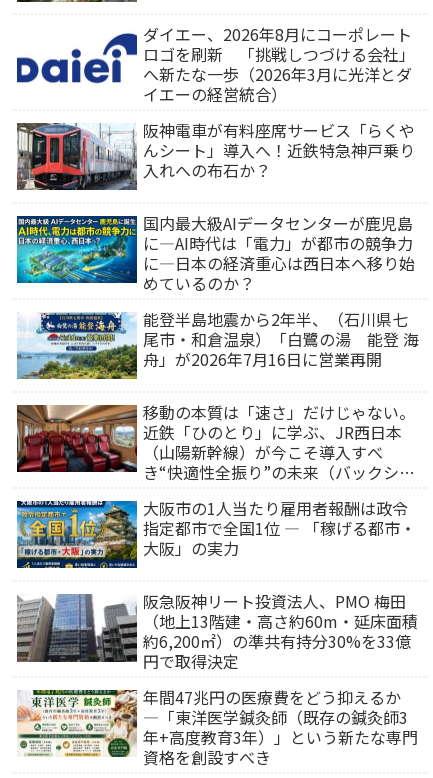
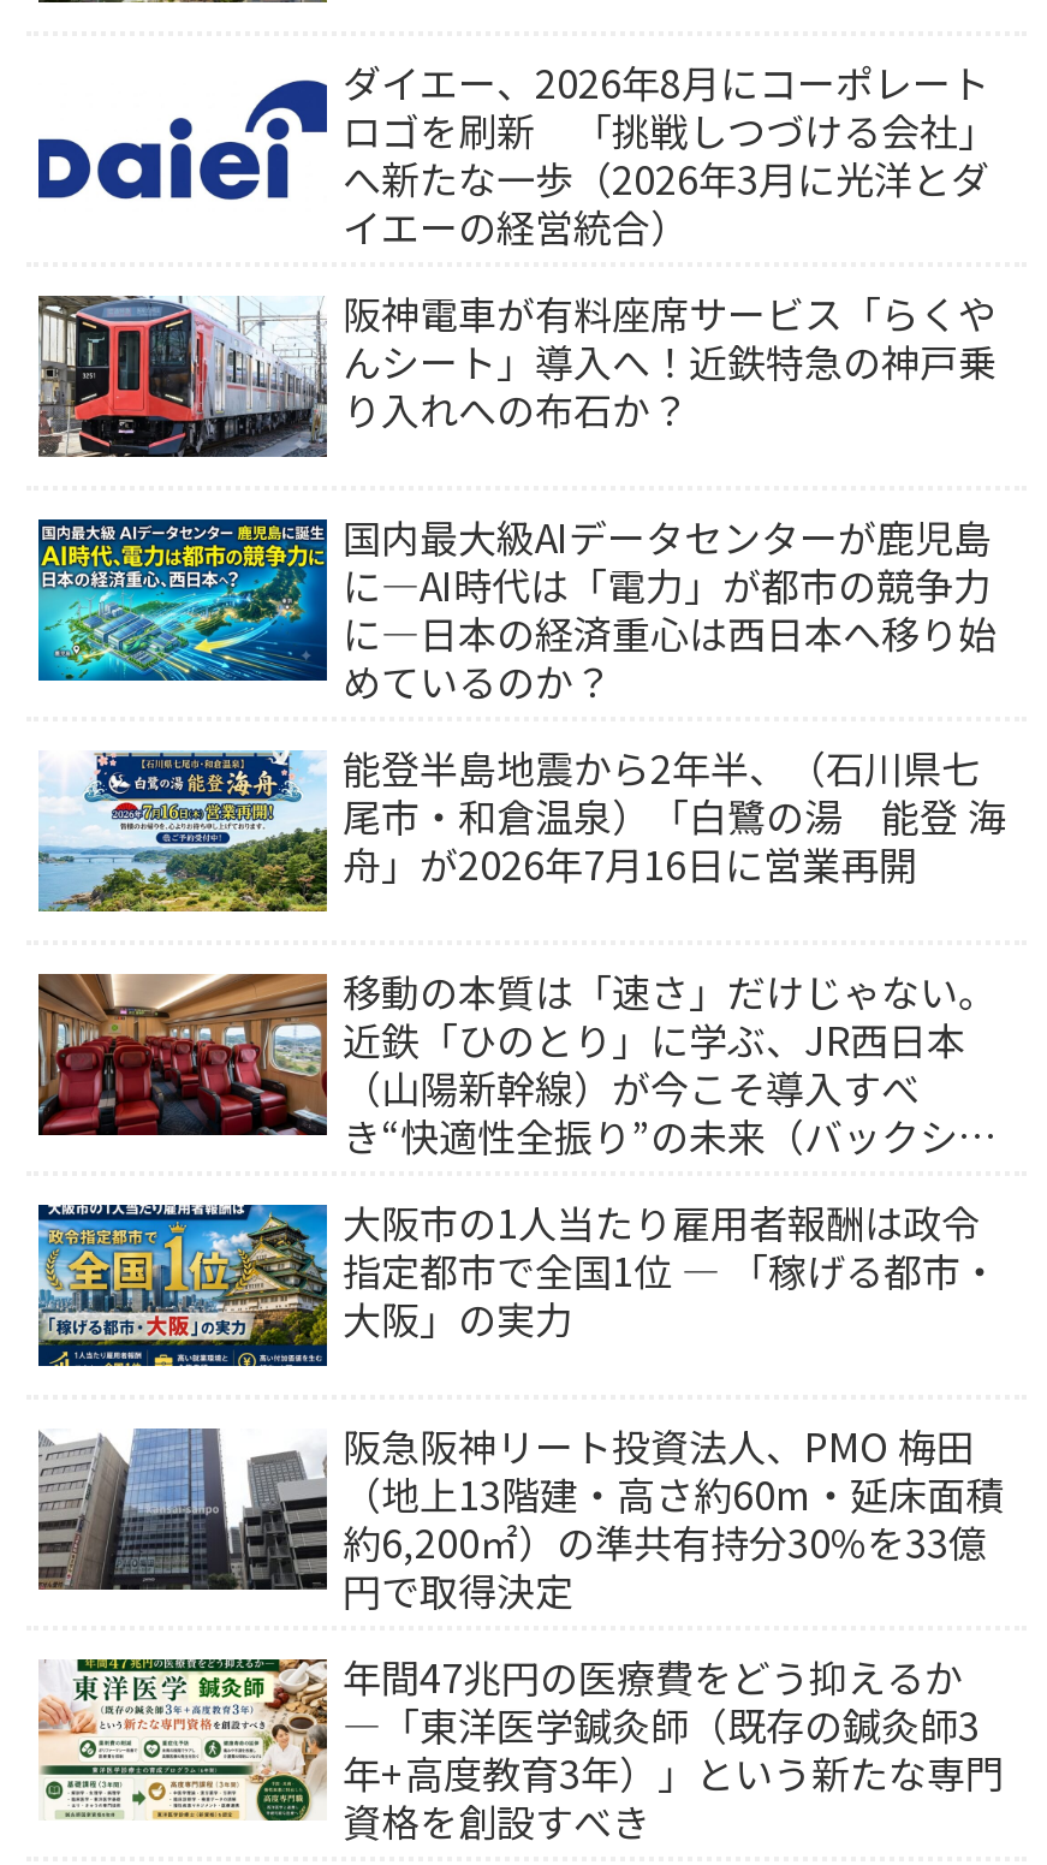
- んシート」導入へ！近鉄特急神戸乗り
- 入れへの布石か？
+ んシート」導入へ！近鉄特急の神戸乗
+ り入れへの布石か？
